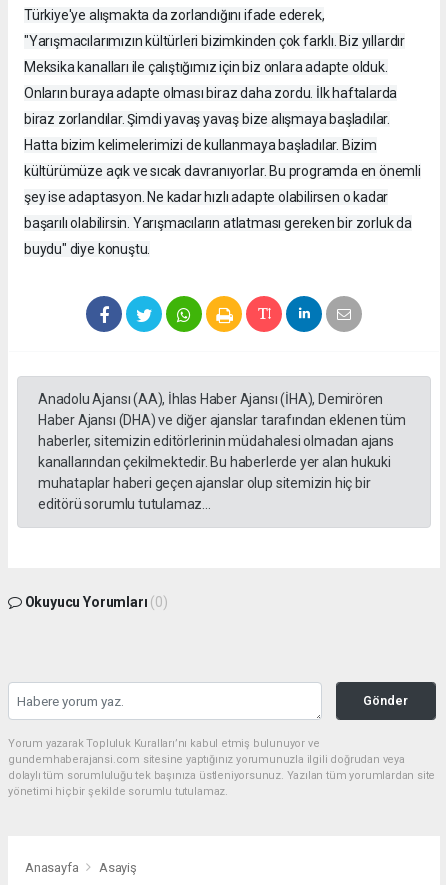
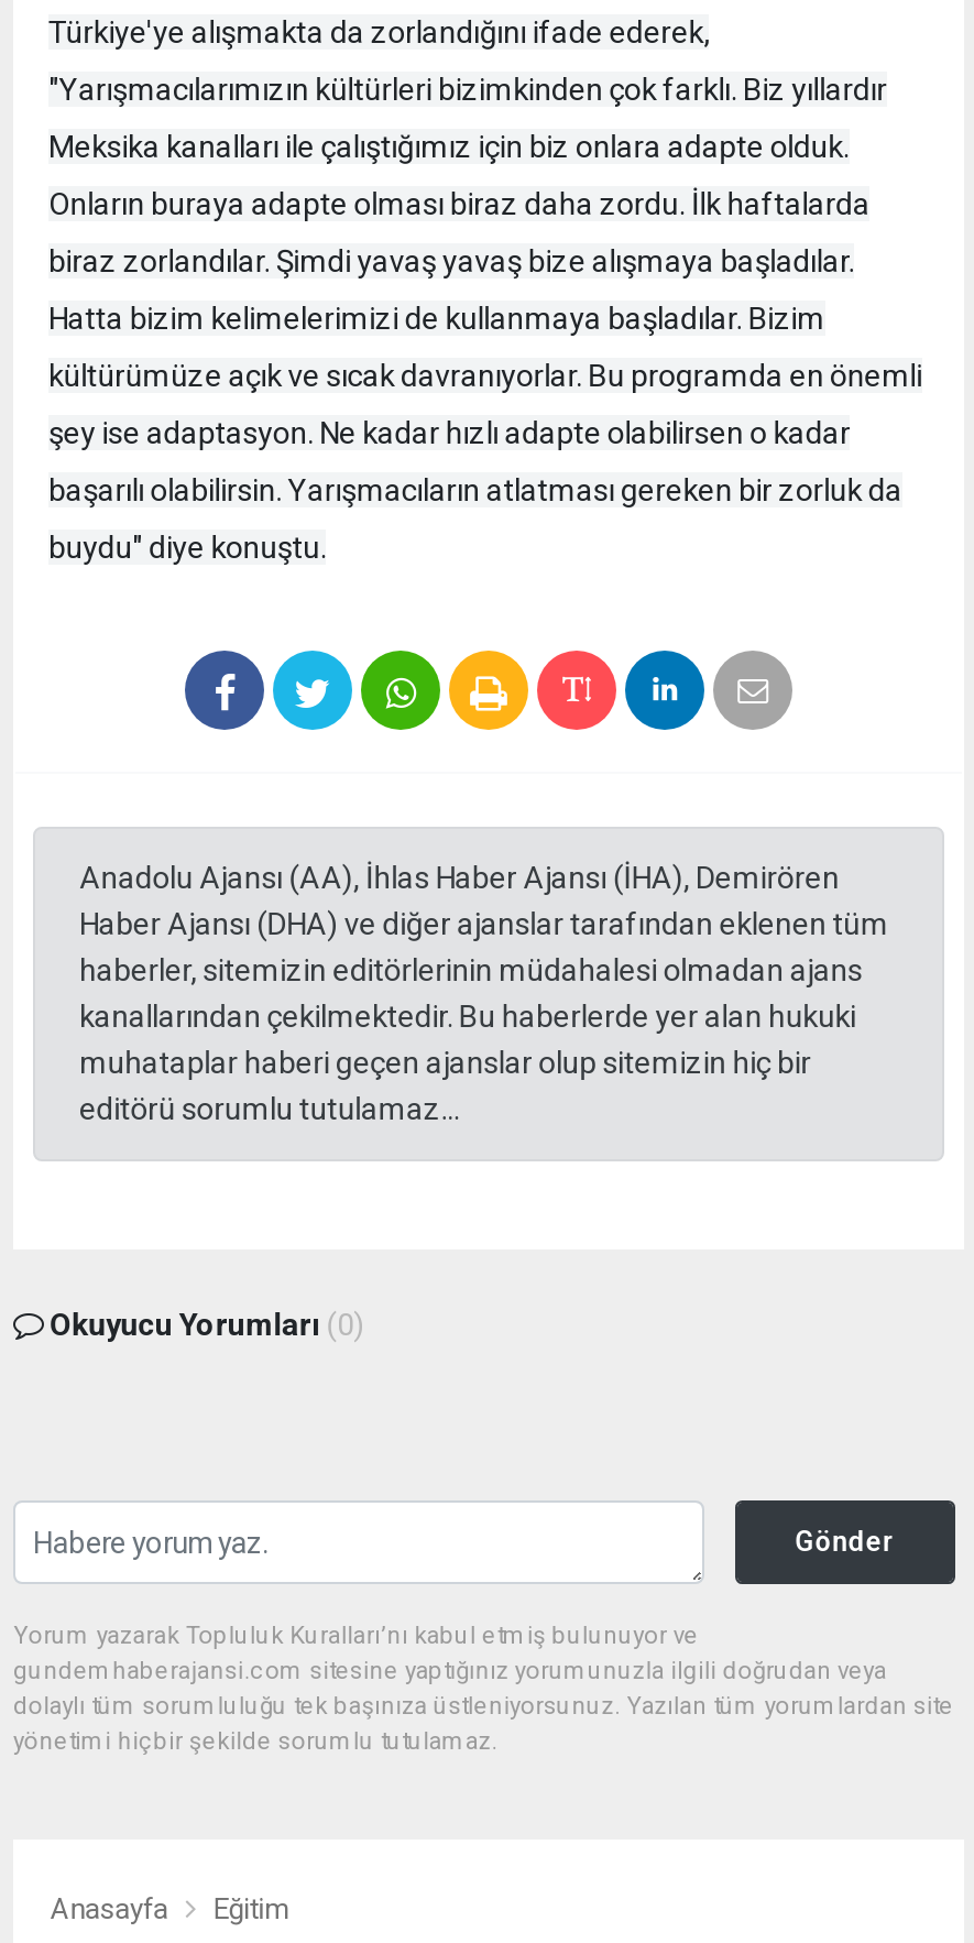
- Asayiş
+ Eğitim
